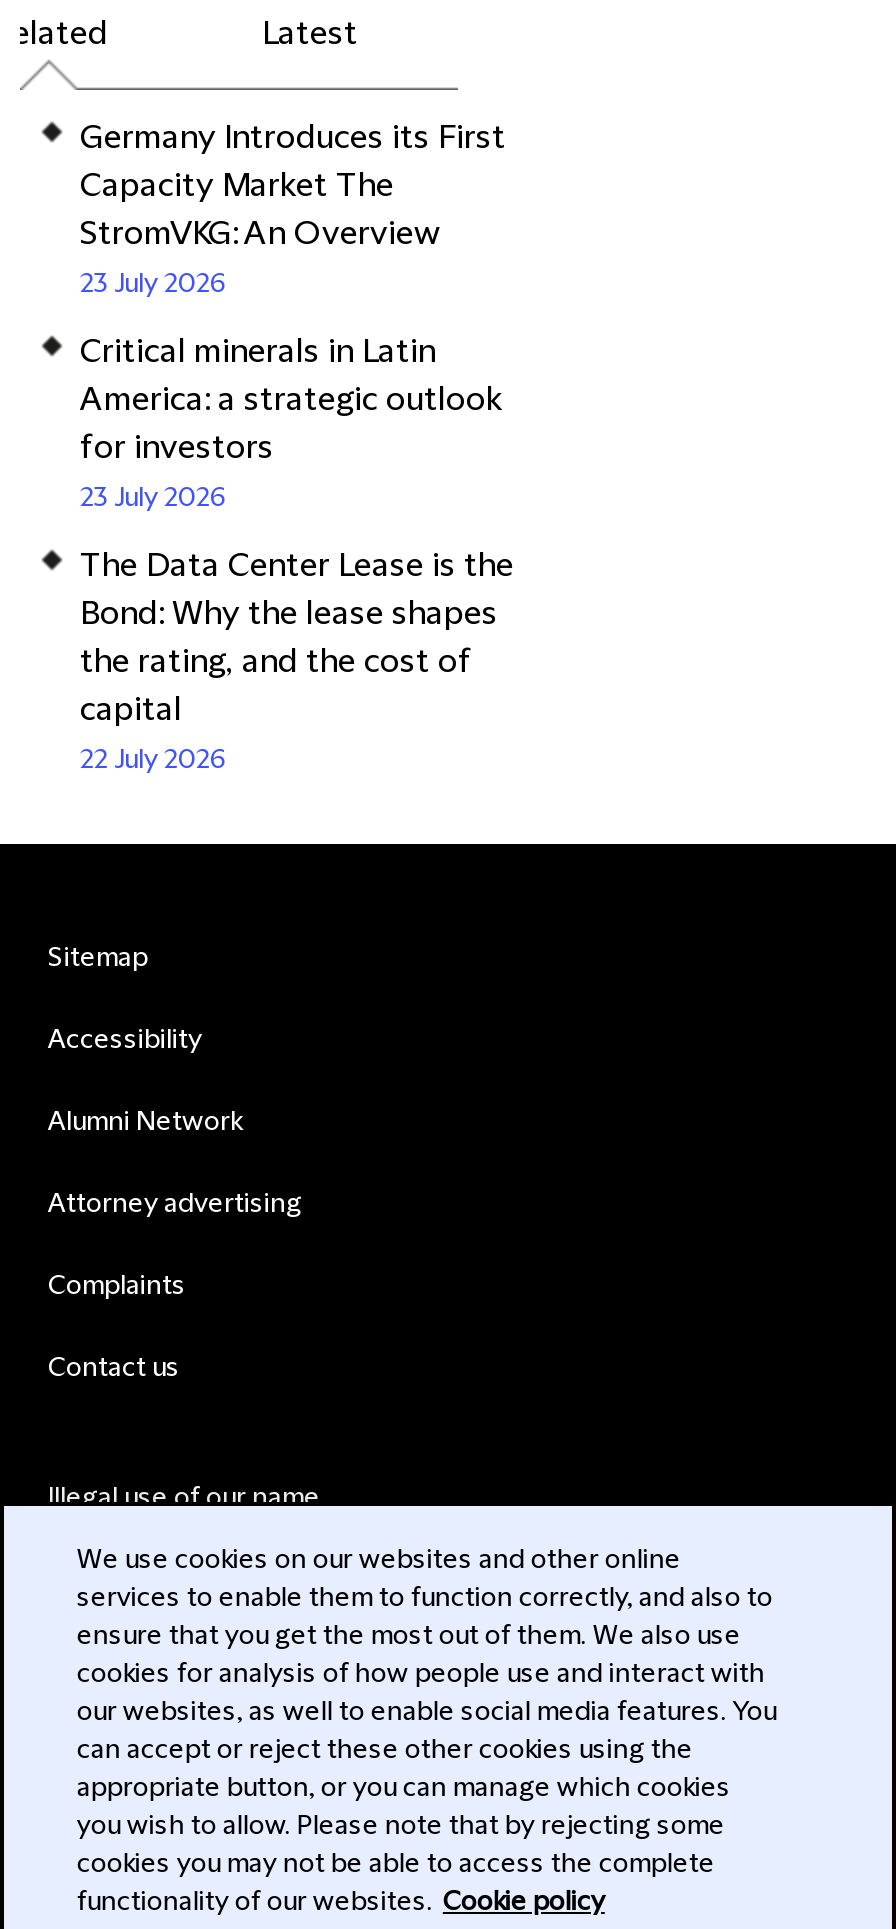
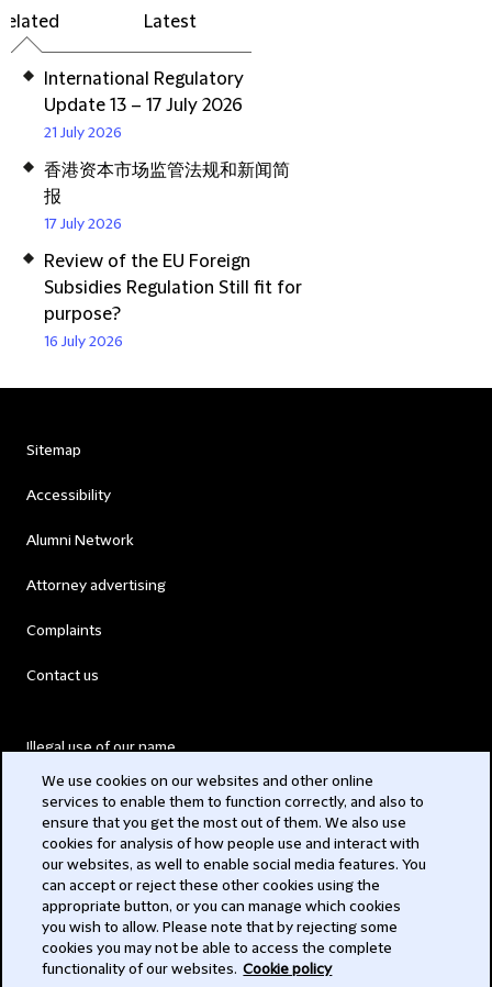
- Germany Introduces its First
- Capacity Market The
- StromVKG: An Overview
- 23 July 2026
+ International Regulatory
+ Update 13 – 17 July 2026
+ 21 July 2026

- Critical minerals in Latin
- America: a strategic outlook
- for investors
- 23 July 2026
+ 香港资本市场监管法规和新闻简
+ 报
+ 17 July 2026

- The Data Center Lease is the
- Bond: Why the lease shapes
- the rating, and the cost of
- capital
- 22 July 2026
+ Review of the EU Foreign
+ Subsidies Regulation Still fit for
+ purpose?
+ 16 July 2026
